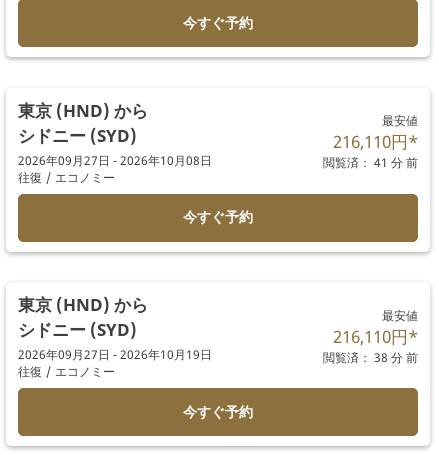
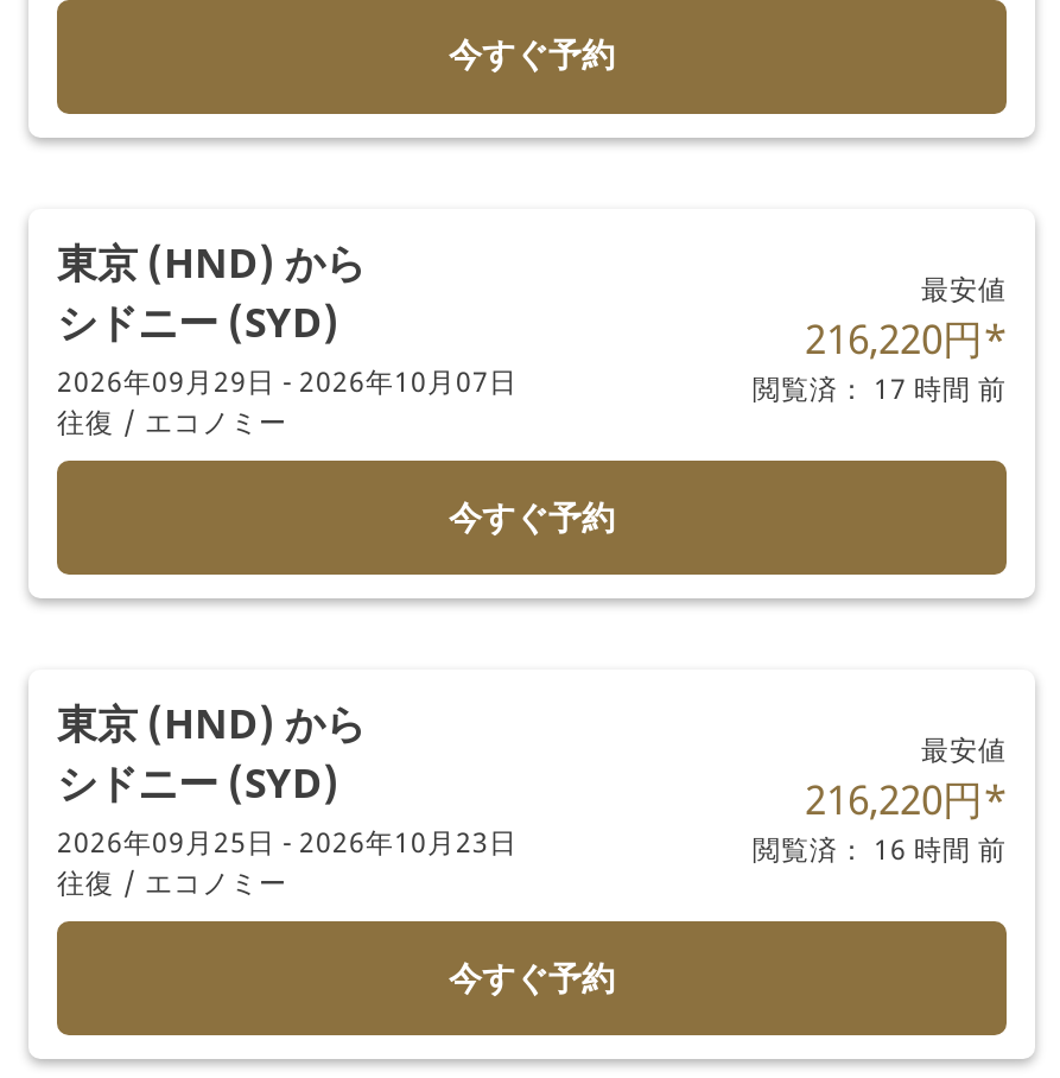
- 216,110円*
- 閲覧済： 41 分 前
+ 216,220円*
+ 閲覧済： 17 時間 前

- 2026年09月27日 - 2026年10月08日
+ 2026年09月29日 - 2026年10月07日

- 216,110円*
- 閲覧済： 38 分 前
+ 216,220円*
+ 閲覧済： 16 時間 前

- 2026年09月27日 - 2026年10月19日
+ 2026年09月25日 - 2026年10月23日
